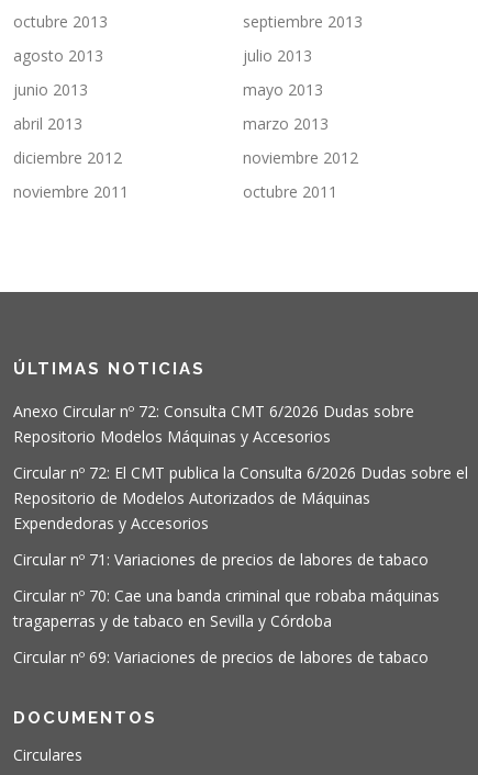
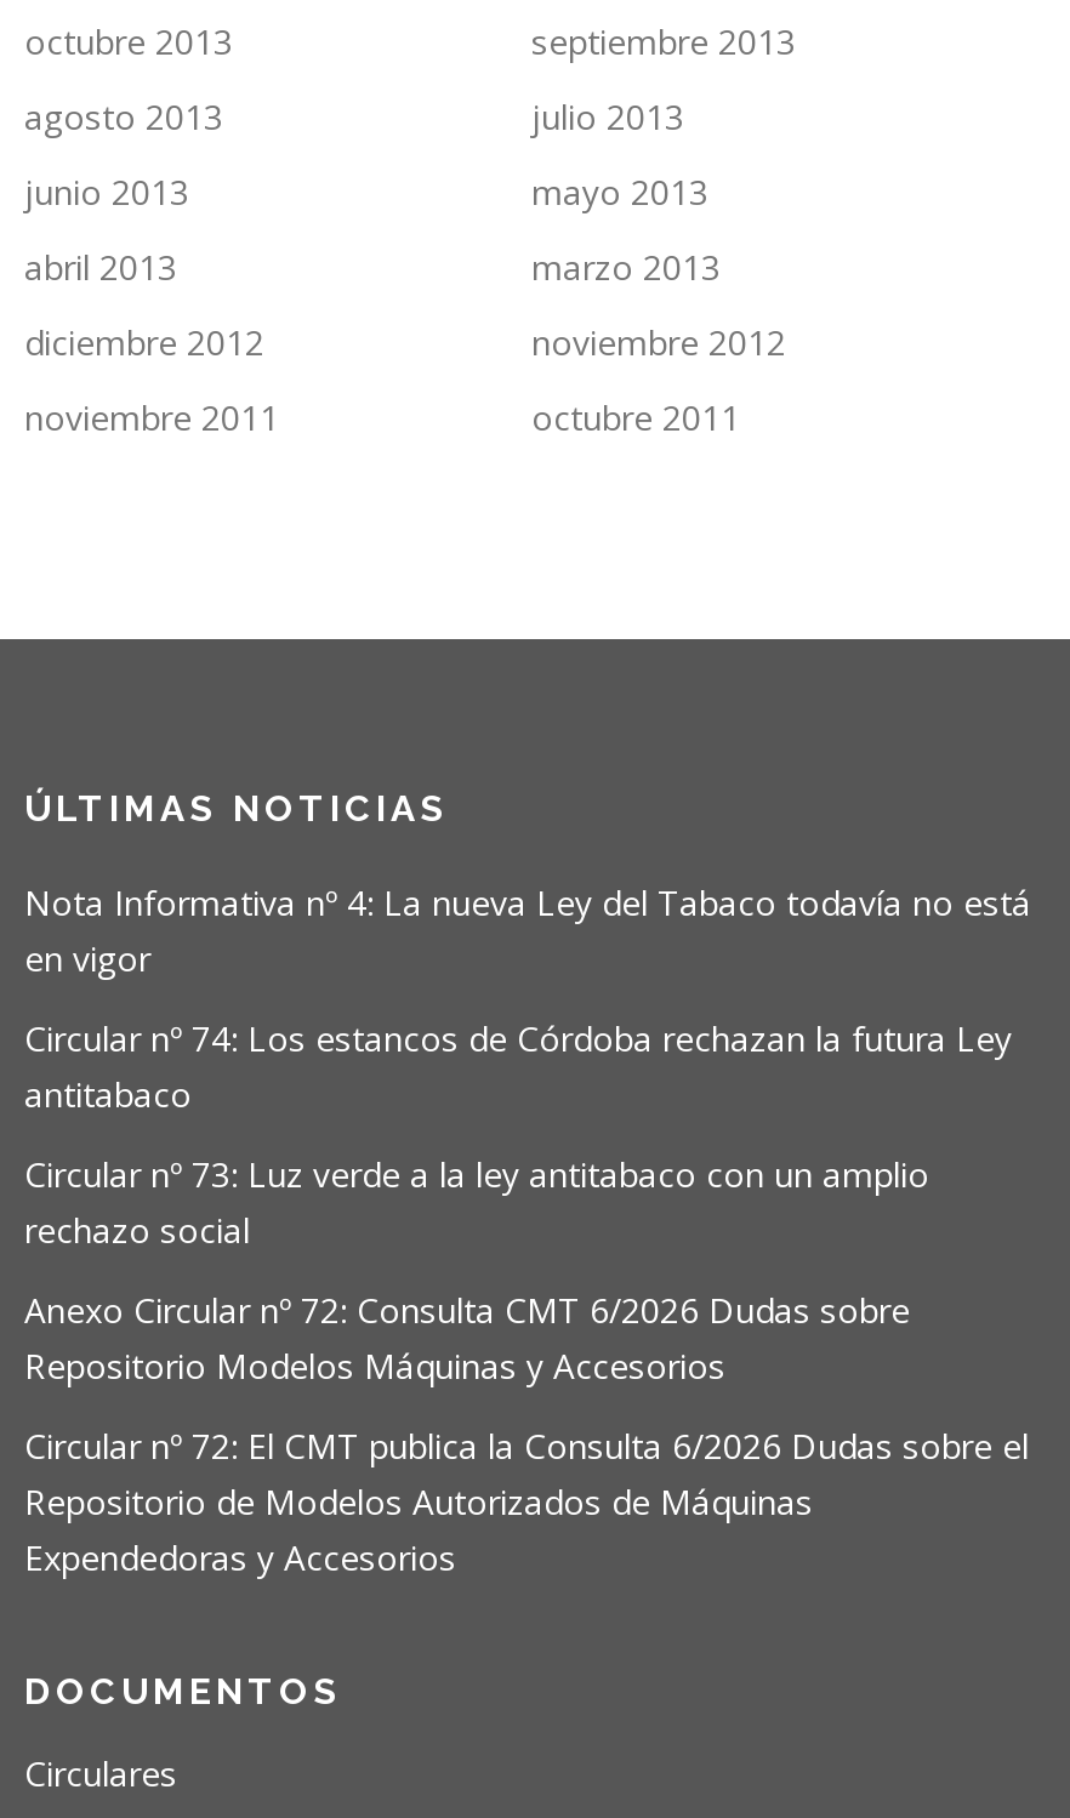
+ Nota Informativa nº 4: La nueva Ley del Tabaco todavía no está
+ en vigor
+ Circular nº 74: Los estancos de Córdoba rechazan la futura Ley
+ antitabaco
+ Circular nº 73: Luz verde a la ley antitabaco con un amplio
+ rechazo social

moved down: Anexo Circular nº 72: Consulta CMT 6/2026 Dudas sobre | Repositorio Modelos Máquinas y Accesorios | Circular nº 72: El CMT publica la Consulta 6/2026 Dudas sobre el | Repositorio de Modelos Autorizados de Máquinas | Expendedoras y Accesorios

- Circular nº 71: Variaciones de precios de labores de tabaco
- Circular nº 70: Cae una banda criminal que robaba máquinas
- tragaperras y de tabaco en Sevilla y Córdoba
- Circular nº 69: Variaciones de precios de labores de tabaco
